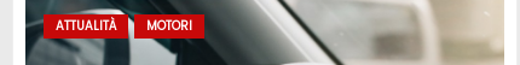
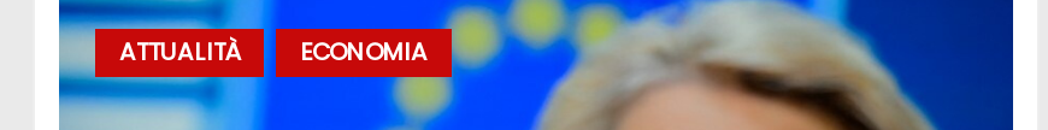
- MOTORI
+ ECONOMIA
